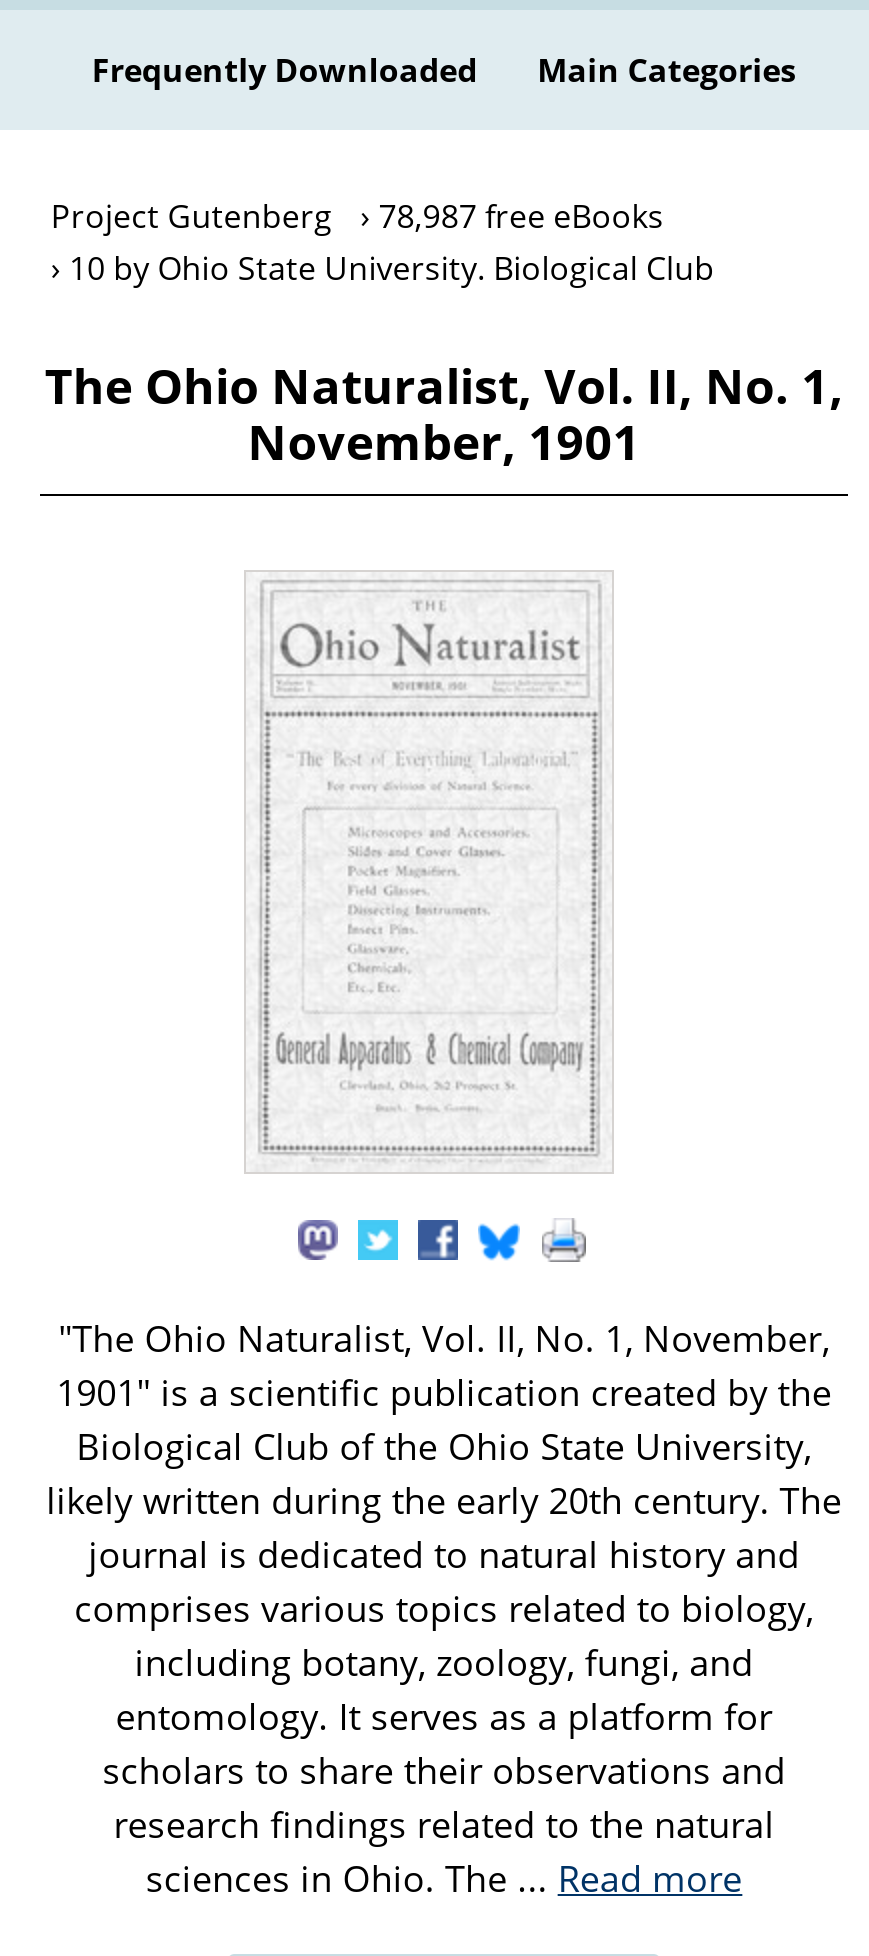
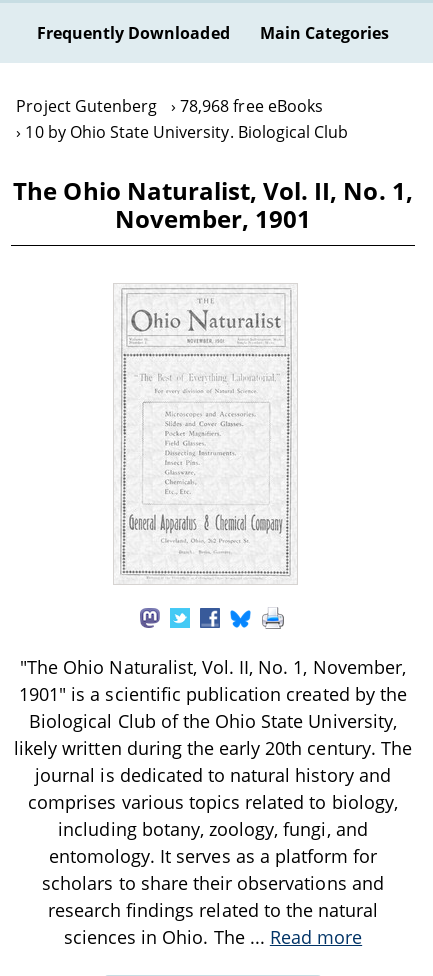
- Project Gutenberg 78,987 free eBooks
+ Project Gutenberg 78,968 free eBooks
